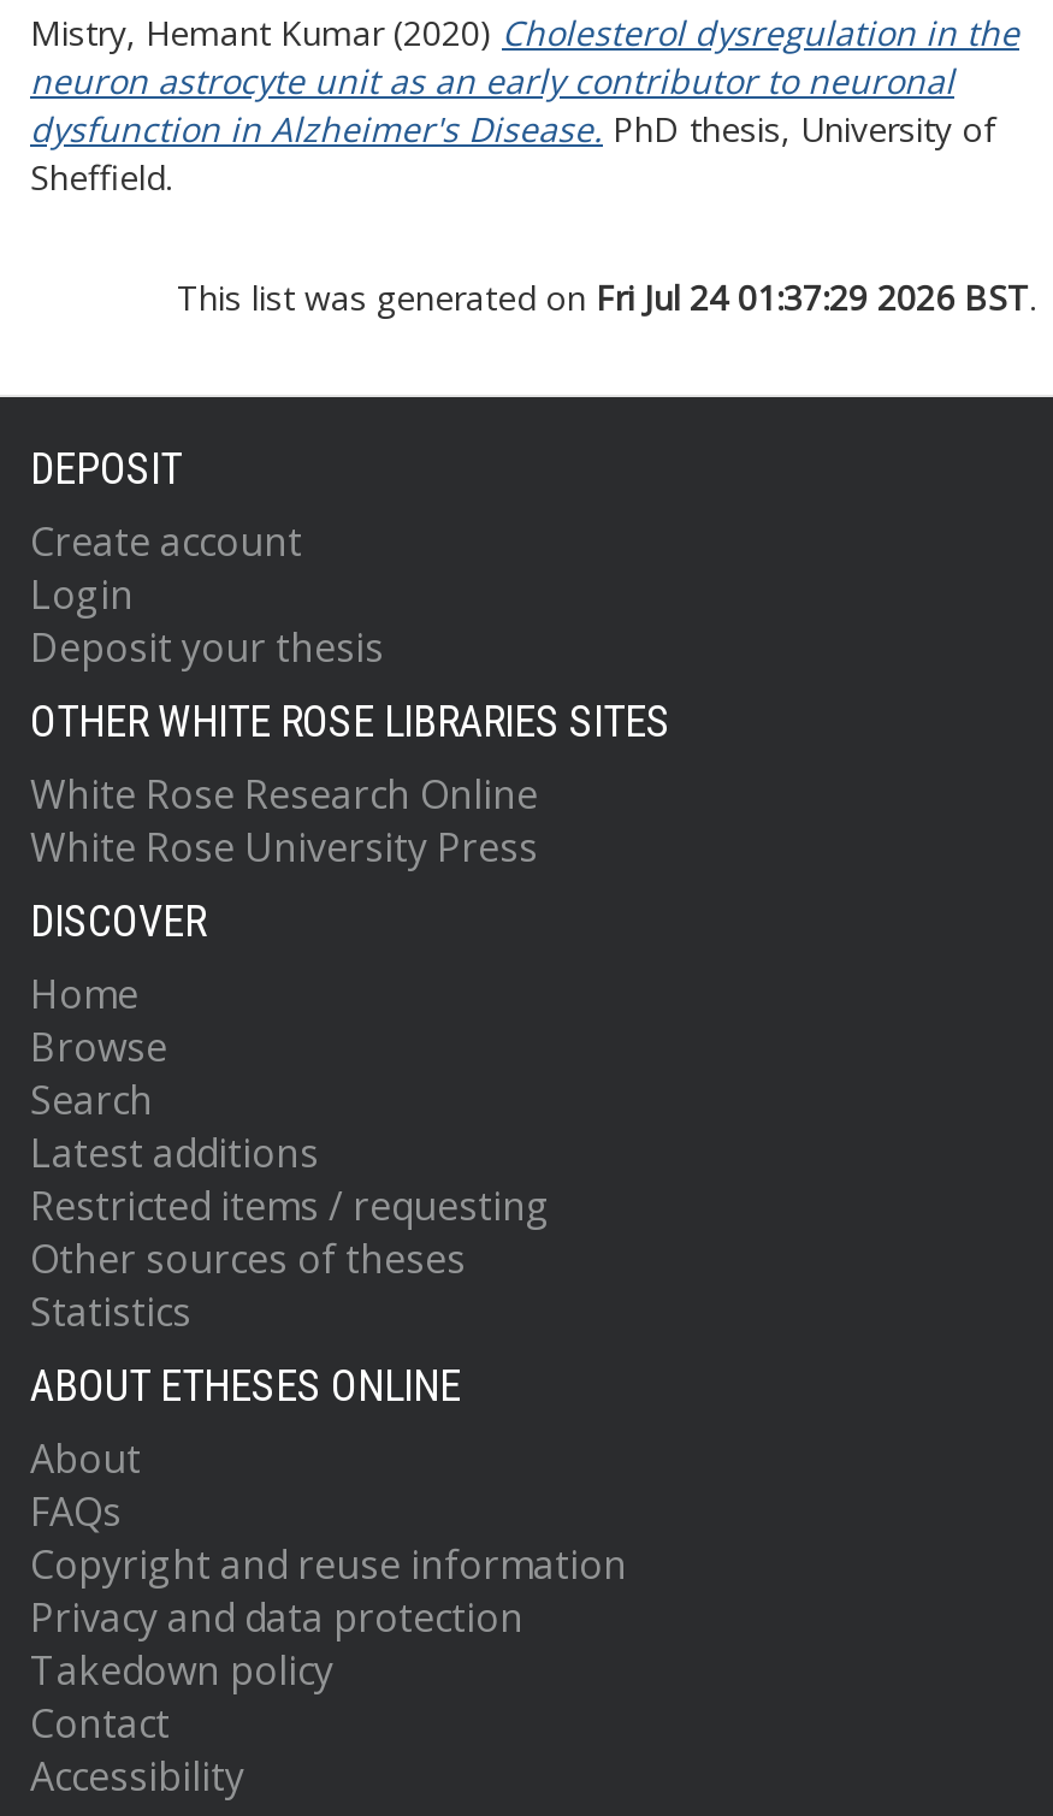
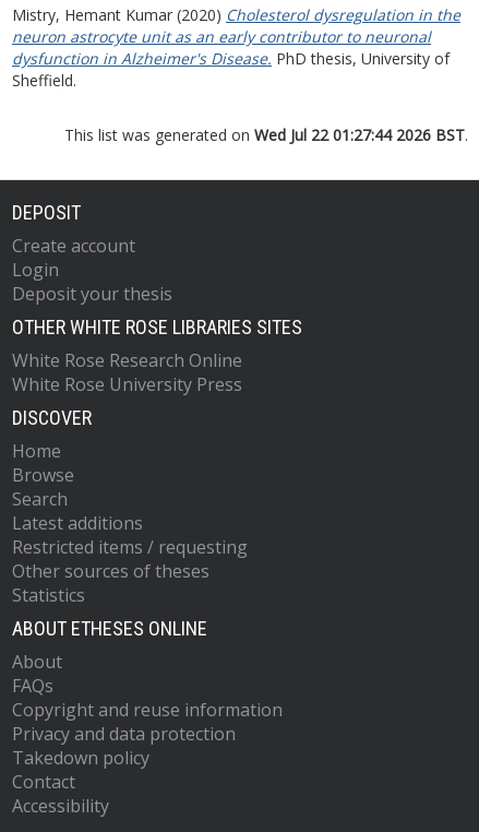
- This list was generated on Fri Jul 24 01:37:29 2026 BST.
+ This list was generated on Wed Jul 22 01:27:44 2026 BST.
